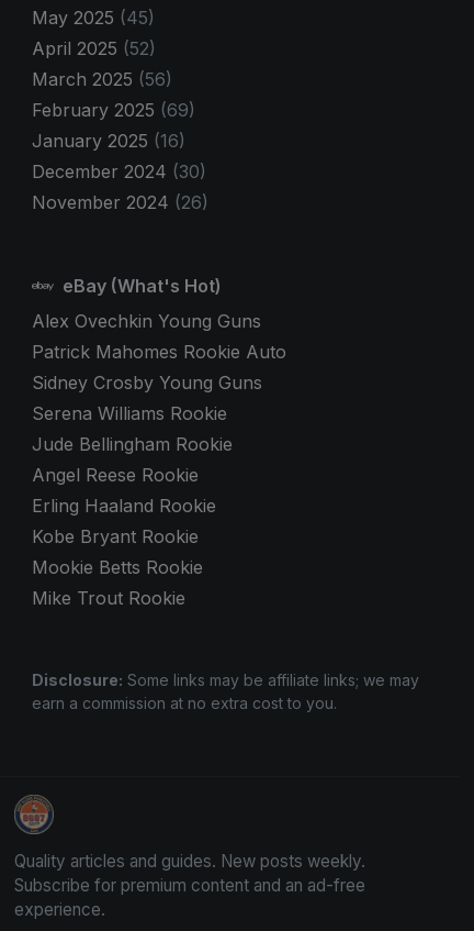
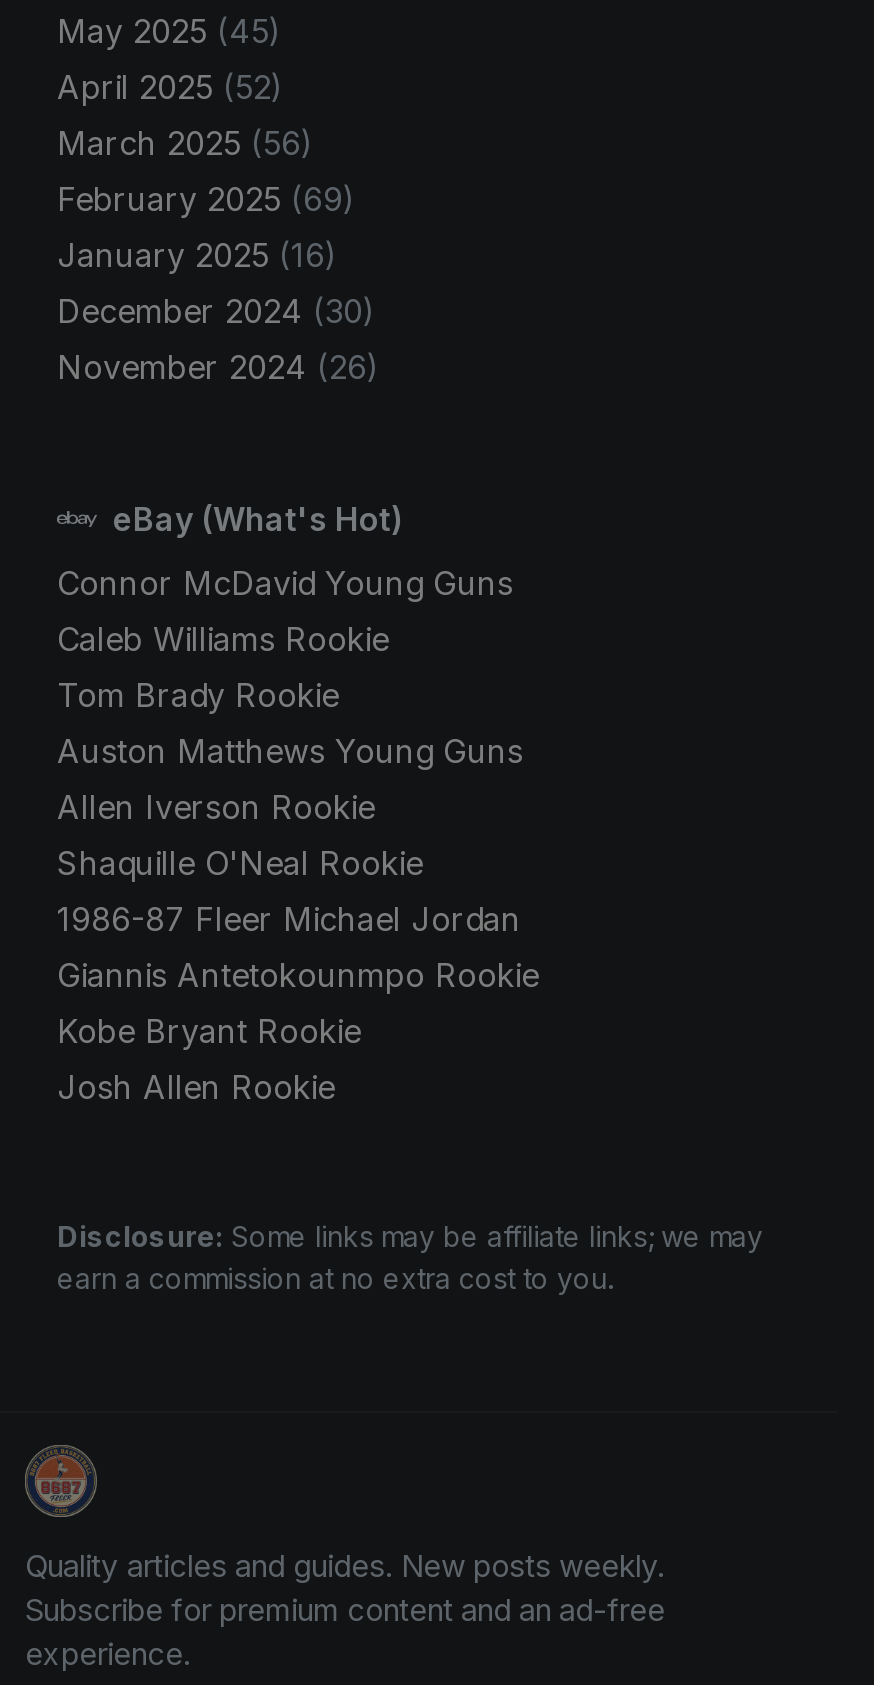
- Alex Ovechkin Young Guns
- Patrick Mahomes Rookie Auto
- Sidney Crosby Young Guns
- Serena Williams Rookie
- Jude Bellingham Rookie
- Angel Reese Rookie
- Erling Haaland Rookie
+ Connor McDavid Young Guns
+ Caleb Williams Rookie
+ Tom Brady Rookie
+ Auston Matthews Young Guns
+ Allen Iverson Rookie
+ Shaquille O'Neal Rookie
+ 1986-87 Fleer Michael Jordan
+ Giannis Antetokounmpo Rookie

moved down: Kobe Bryant Rookie

- Mookie Betts Rookie
- Mike Trout Rookie
+ Josh Allen Rookie
